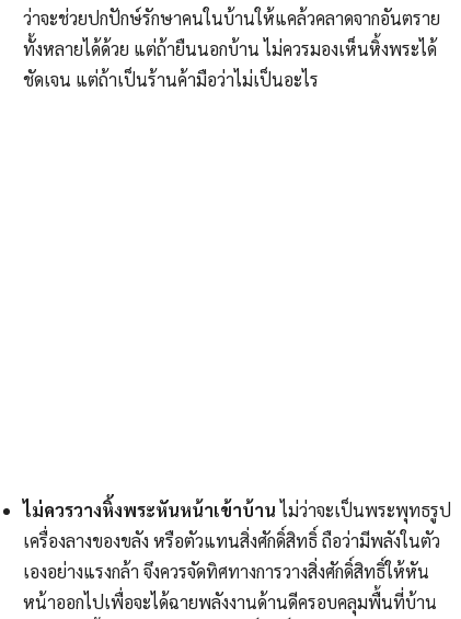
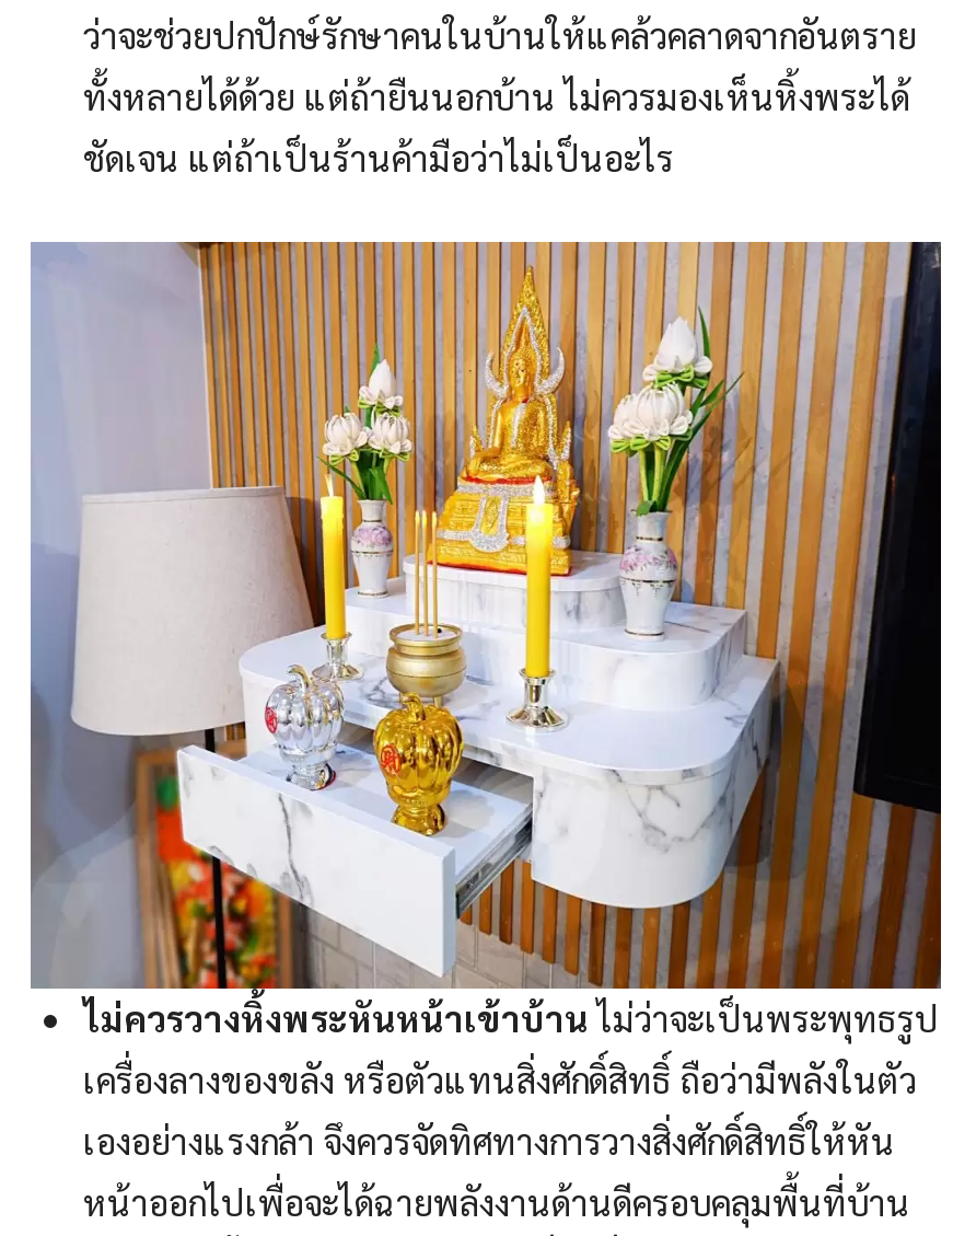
+ [image]
